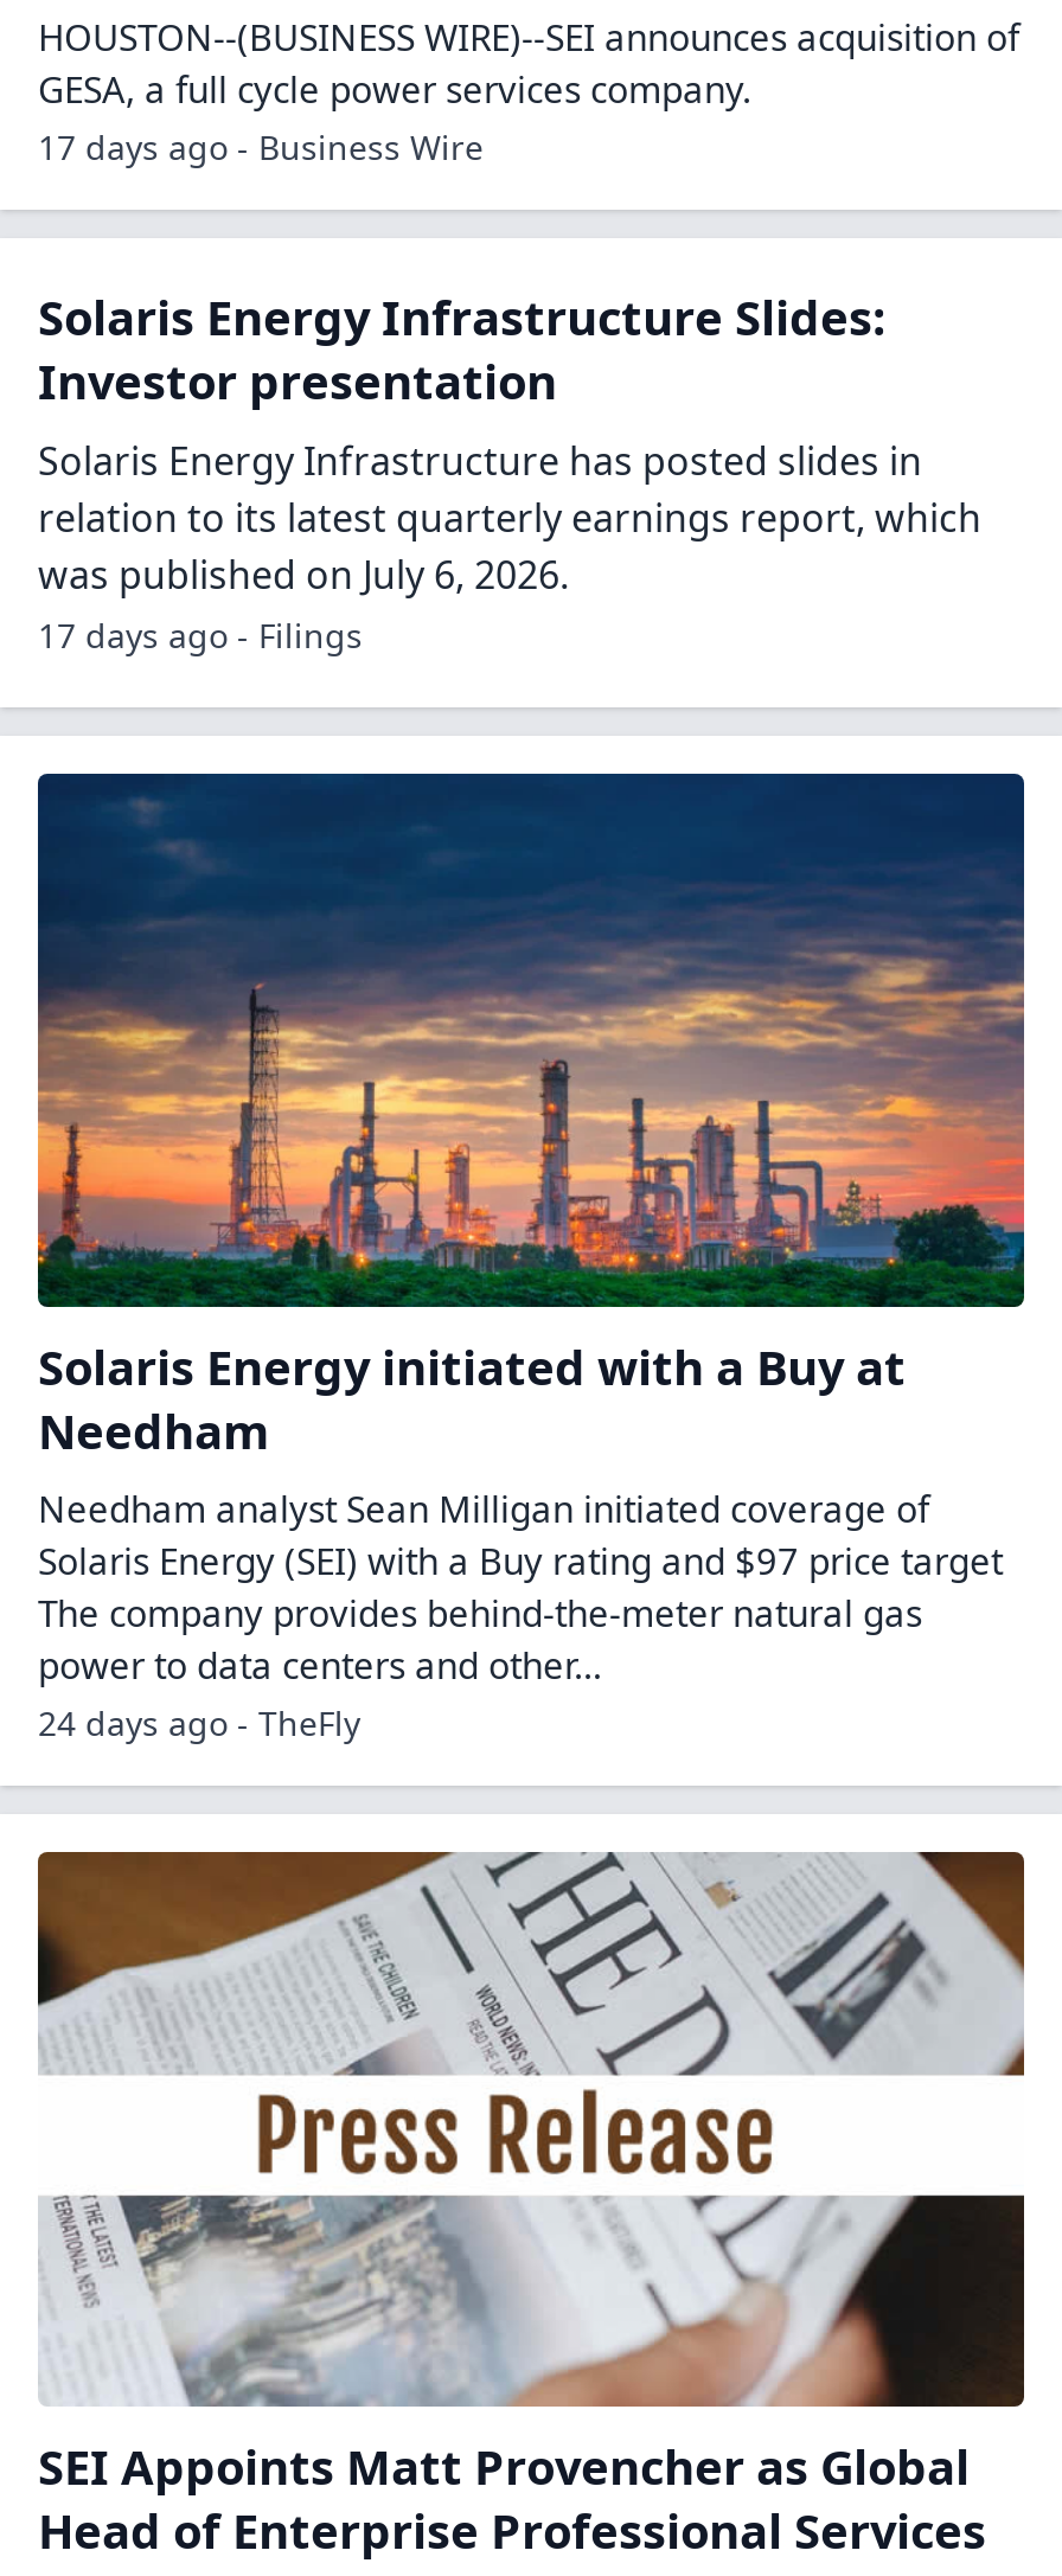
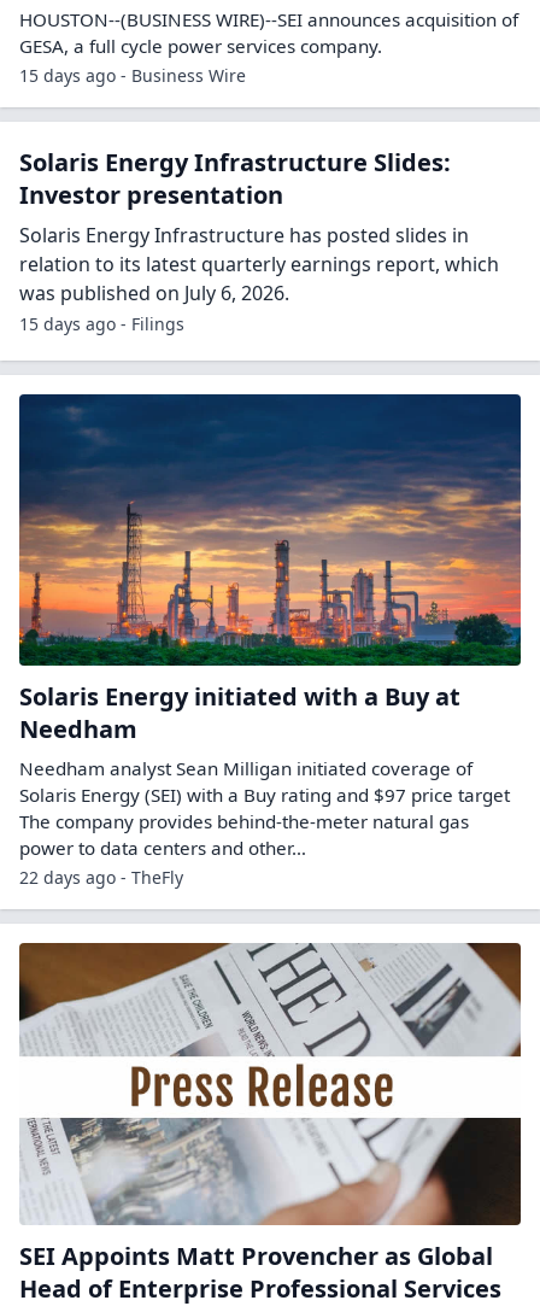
- 17 days ago - Business Wire
+ 15 days ago - Business Wire

- 17 days ago - Filings
+ 15 days ago - Filings

- 24 days ago - TheFly
+ 22 days ago - TheFly
